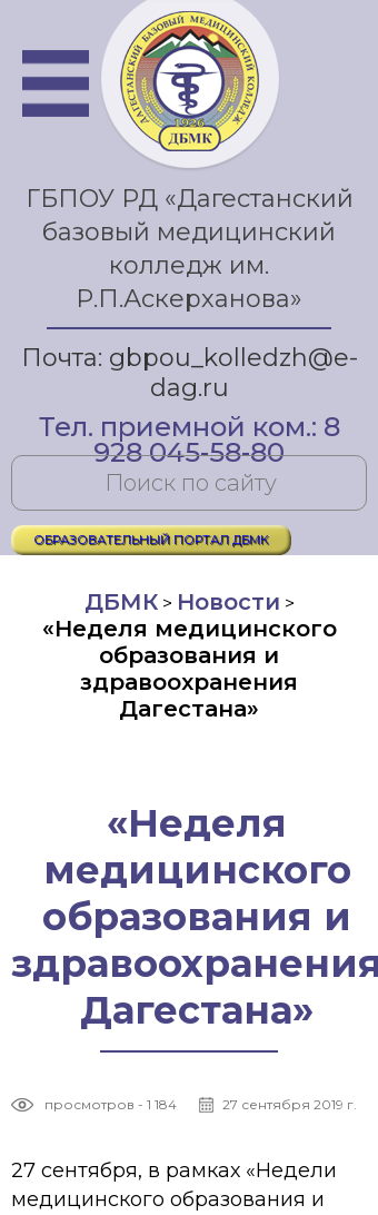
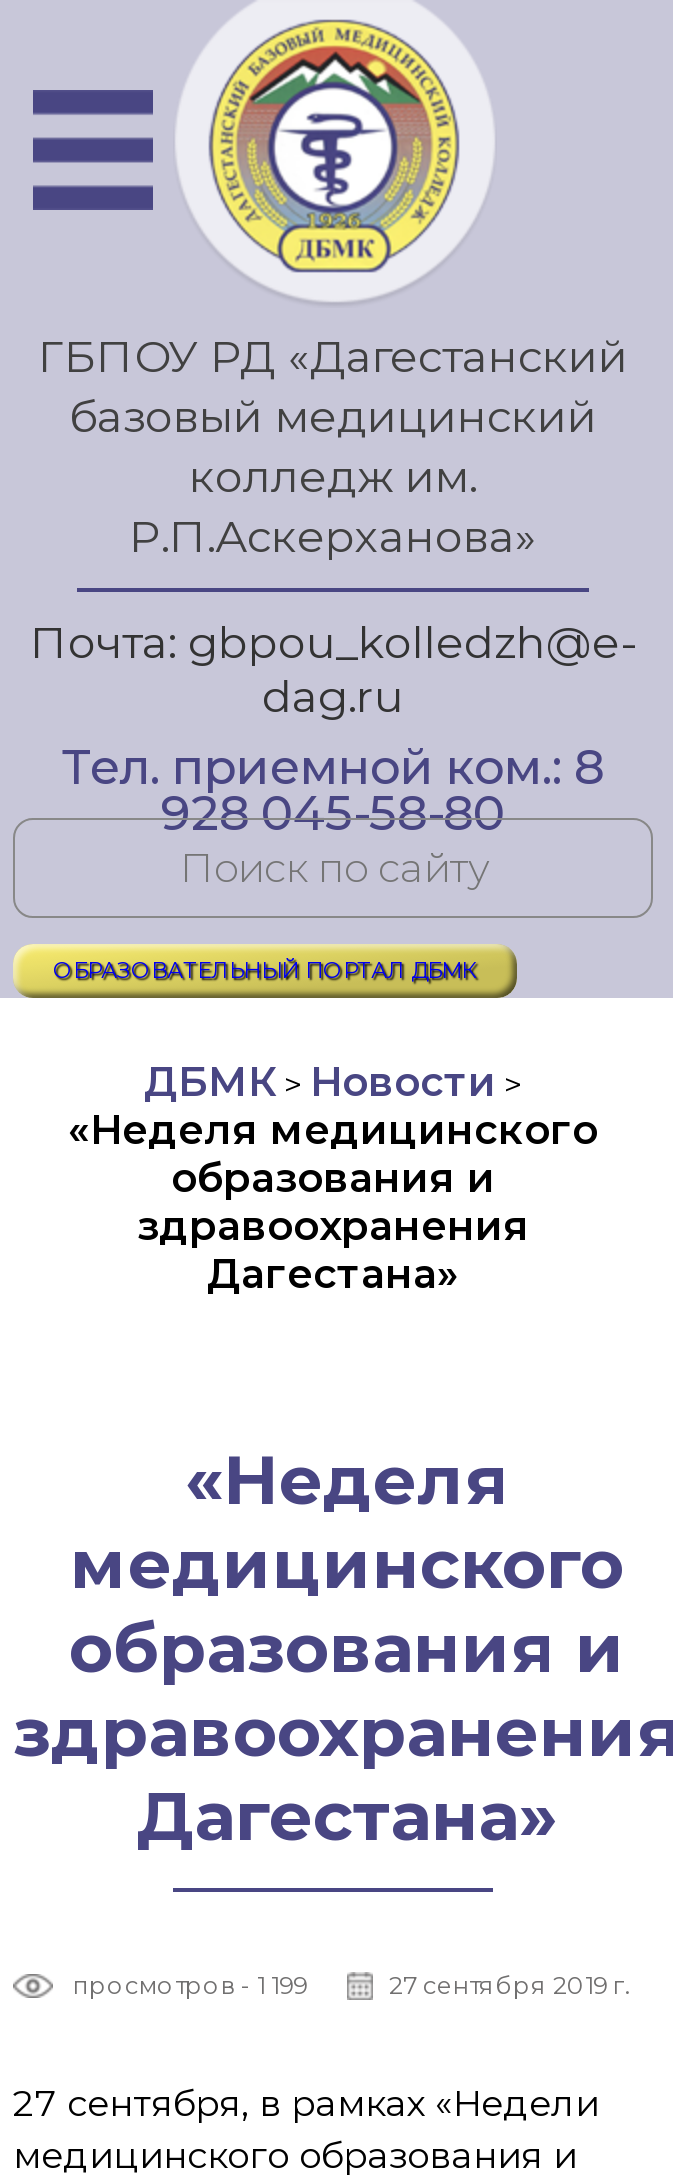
- просмотров - 1 184
+ просмотров - 1 199
